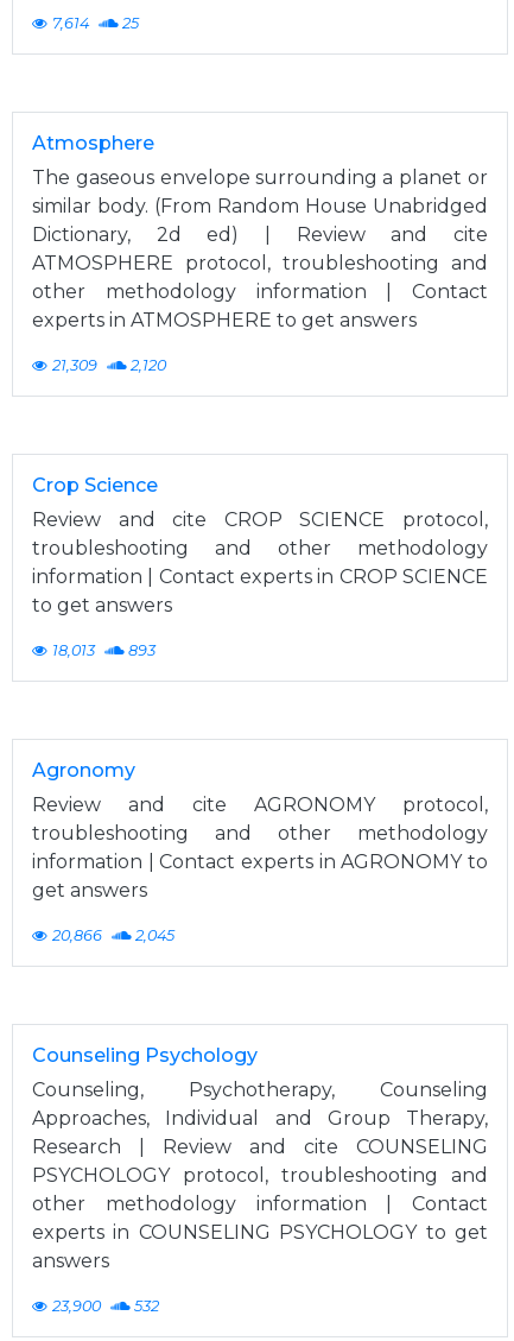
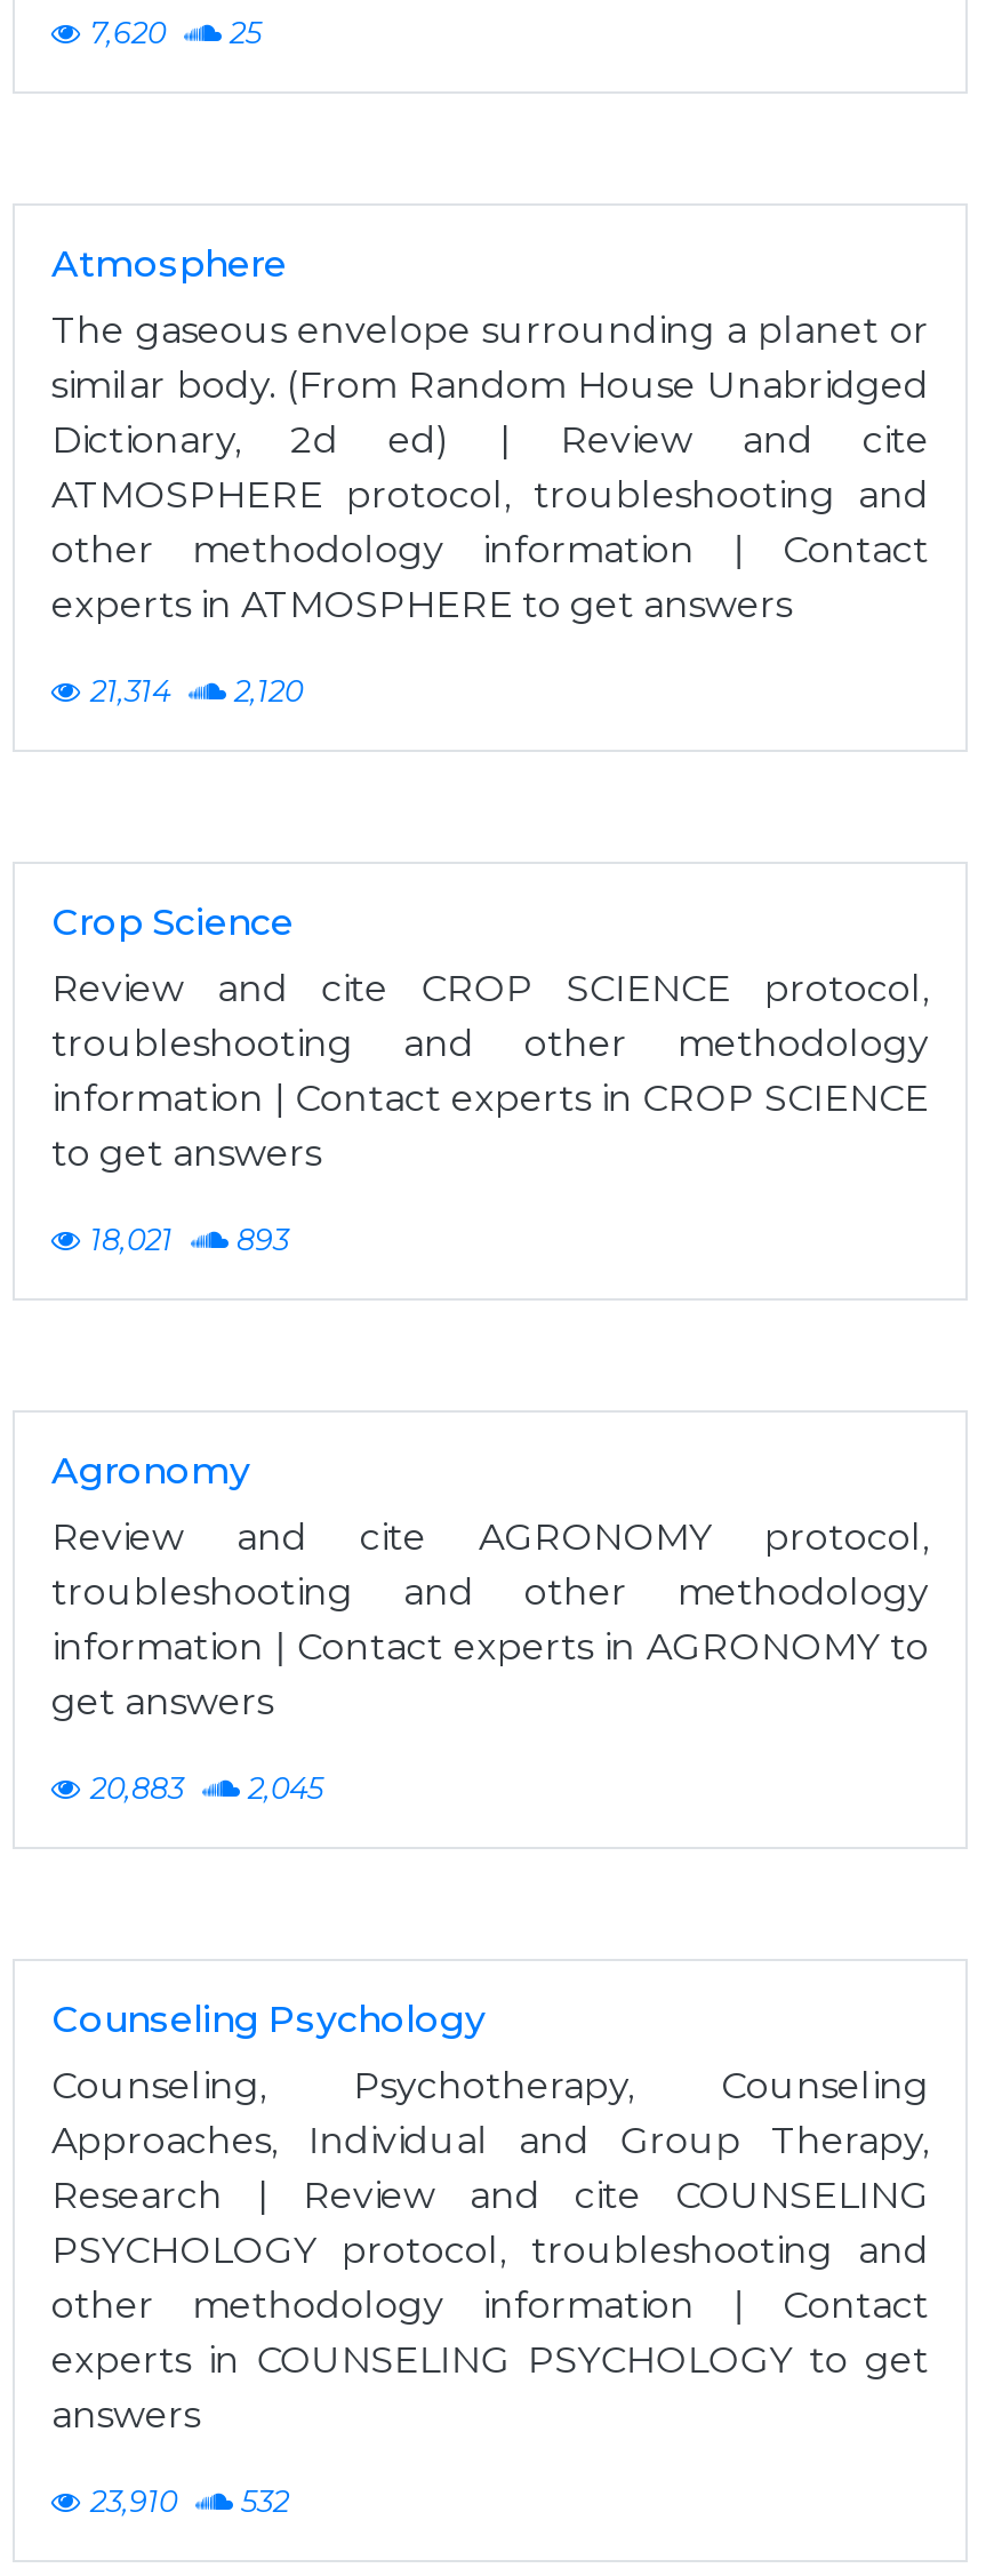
- 7,614 25
+ 7,620 25

- 21,309 2,120
+ 21,314 2,120

- 18,013 893
+ 18,021 893

- 20,866 2,045
+ 20,883 2,045

- 23,900 532
+ 23,910 532
